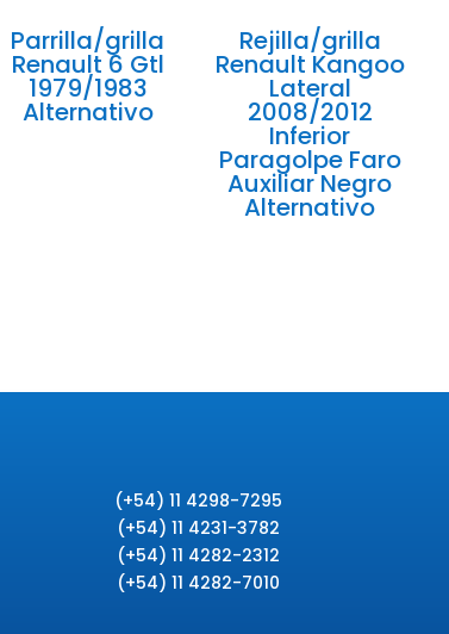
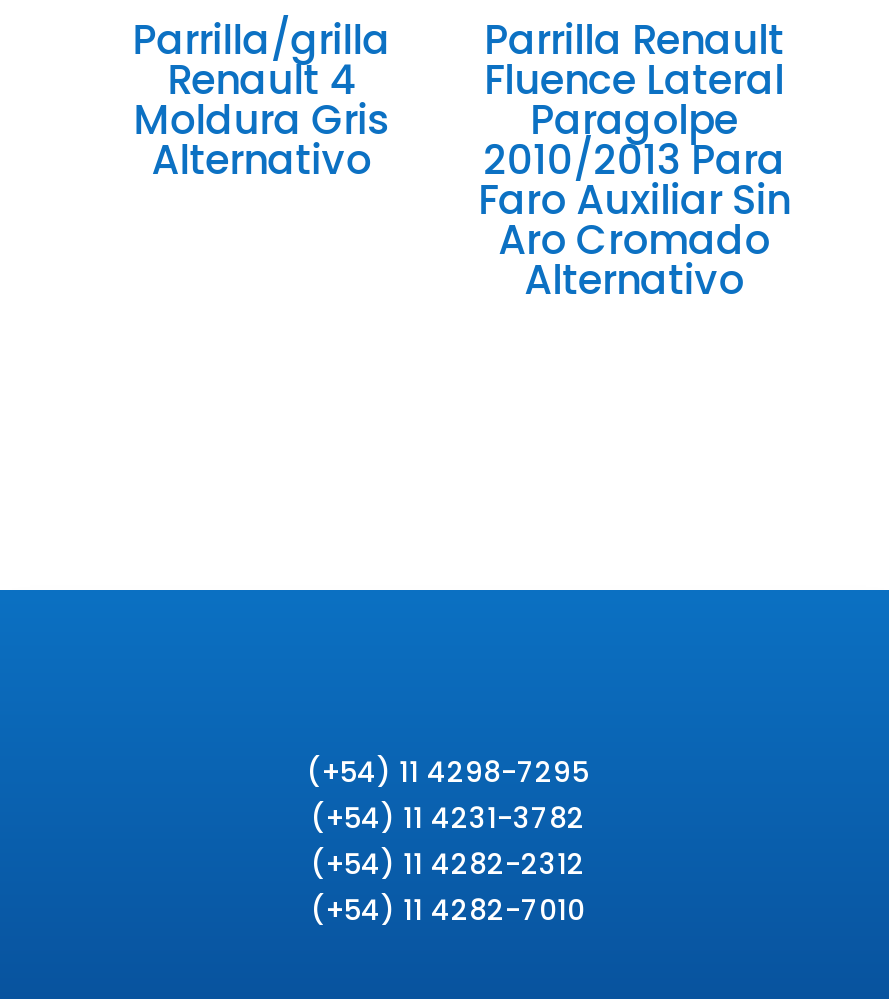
- Rejilla/grilla
- Renault Kangoo
- Lateral
- 2008/2012
- Inferior
- Paragolpe Faro
- Auxiliar Negro
+ Parrilla Renault
+ Fluence Lateral
+ Paragolpe
+ 2010/2013 Para
+ Faro Auxiliar Sin
+ Aro Cromado

- Renault 6 Gtl
- 1979/1983
+ Renault 4
+ Moldura Gris
